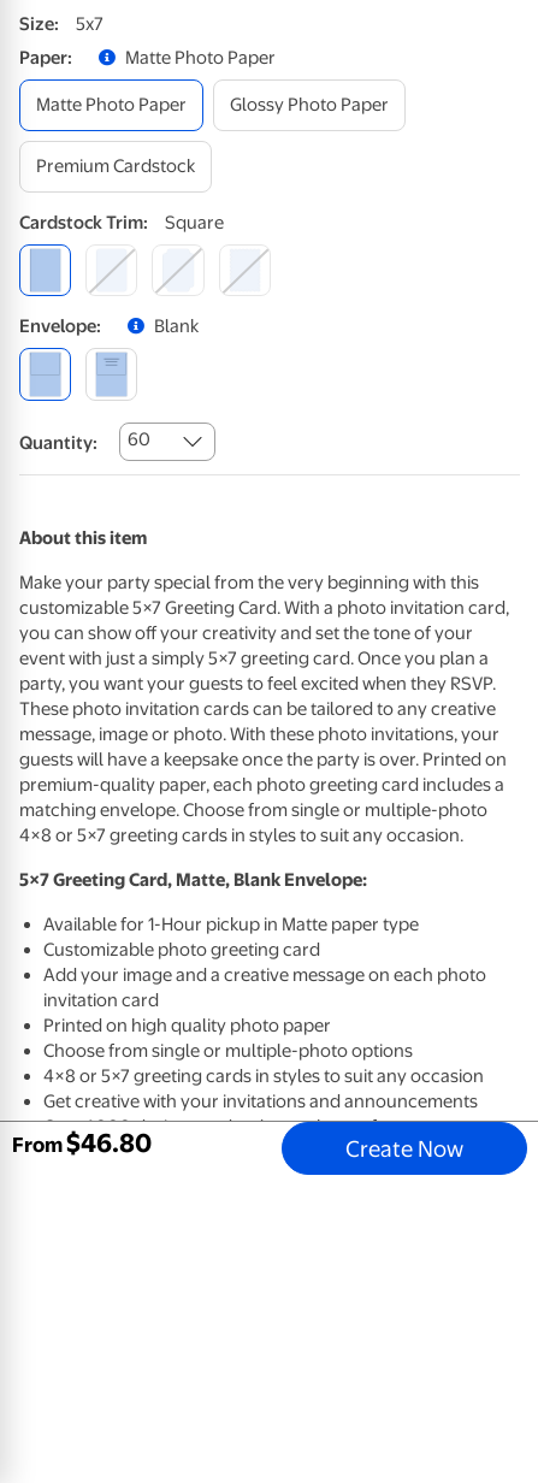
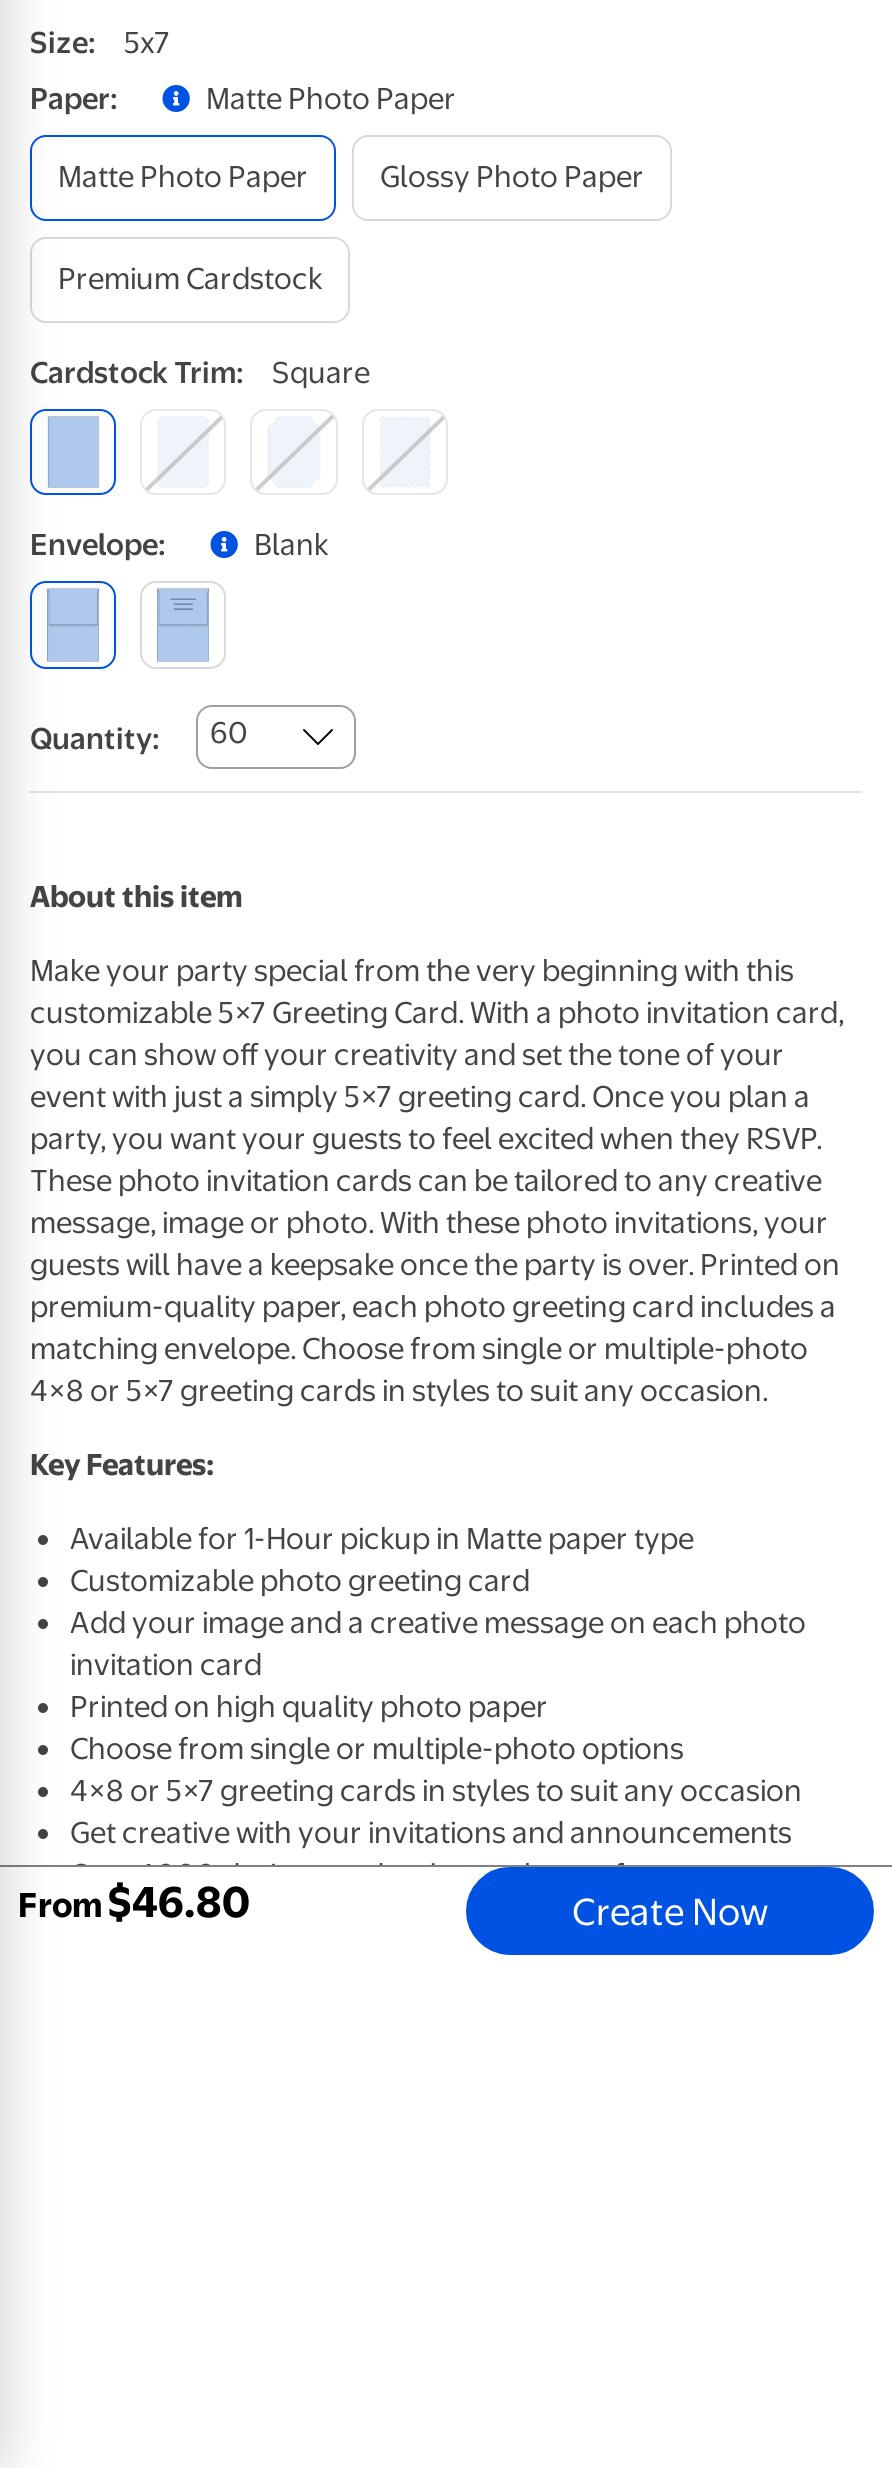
- 5×7 Greeting Card, Matte, Blank Envelope:
+ Key Features:
